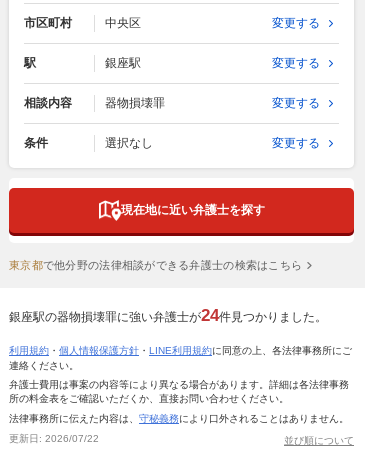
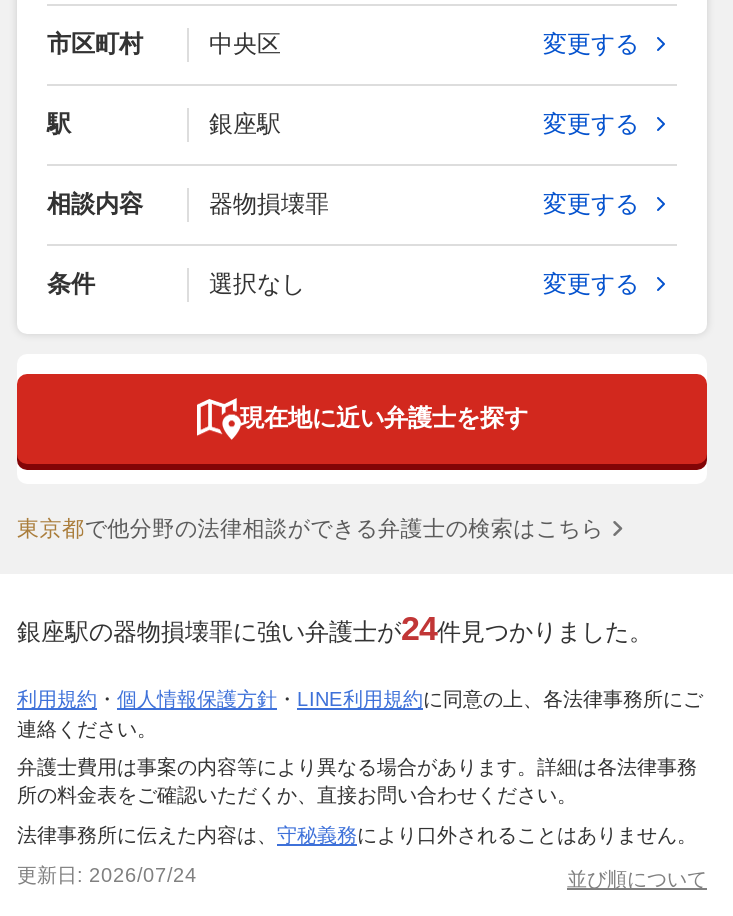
- 更新日: 2026/07/22
+ 更新日: 2026/07/24
